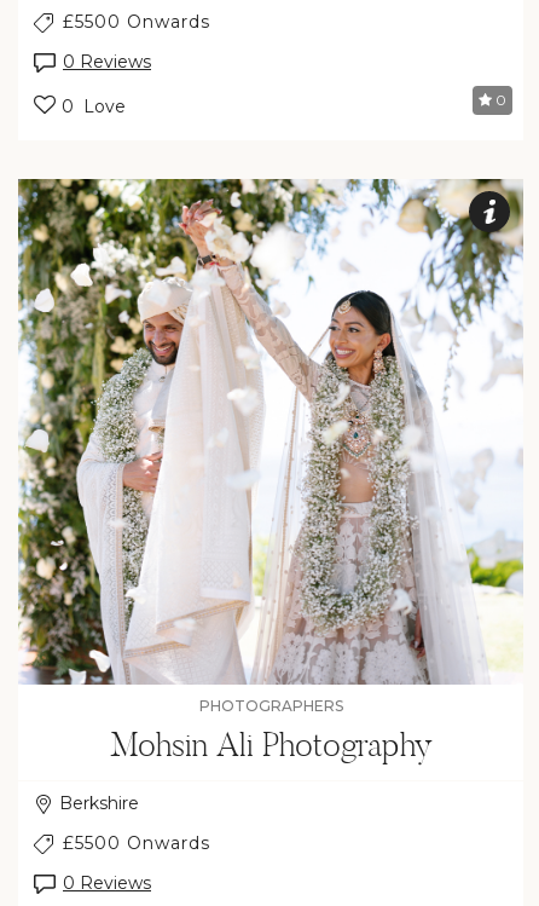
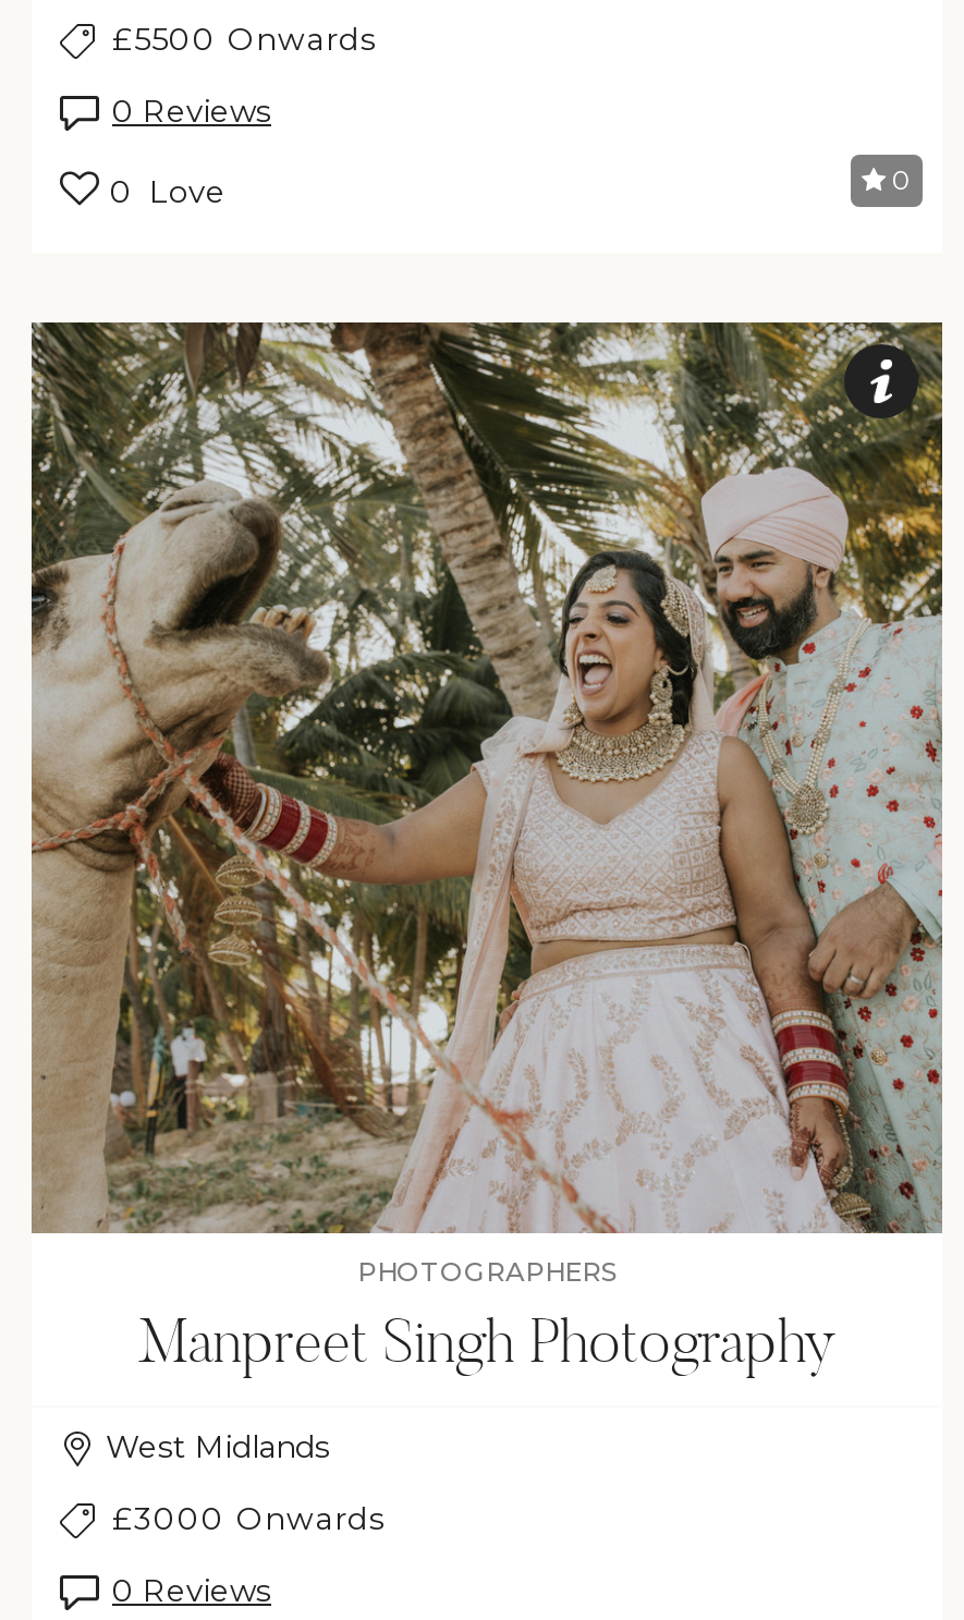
- [image]
- Mohsin Ali Photography
+ [image]
+ Manpreet Singh Photography

- Berkshire
+ West Midlands

- £5500 Onwards
+ £3000 Onwards
